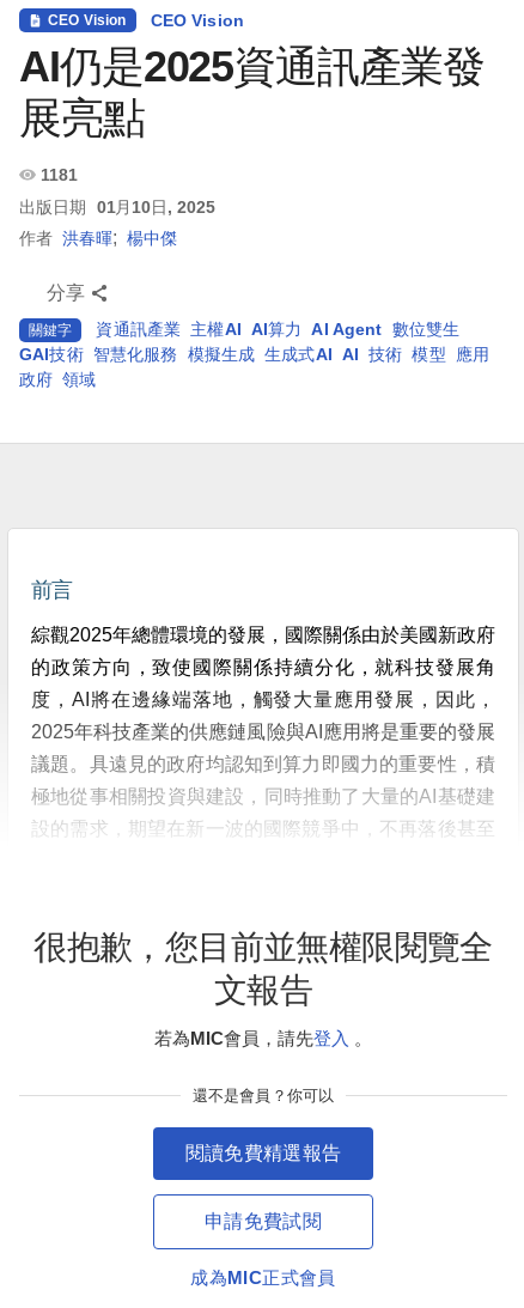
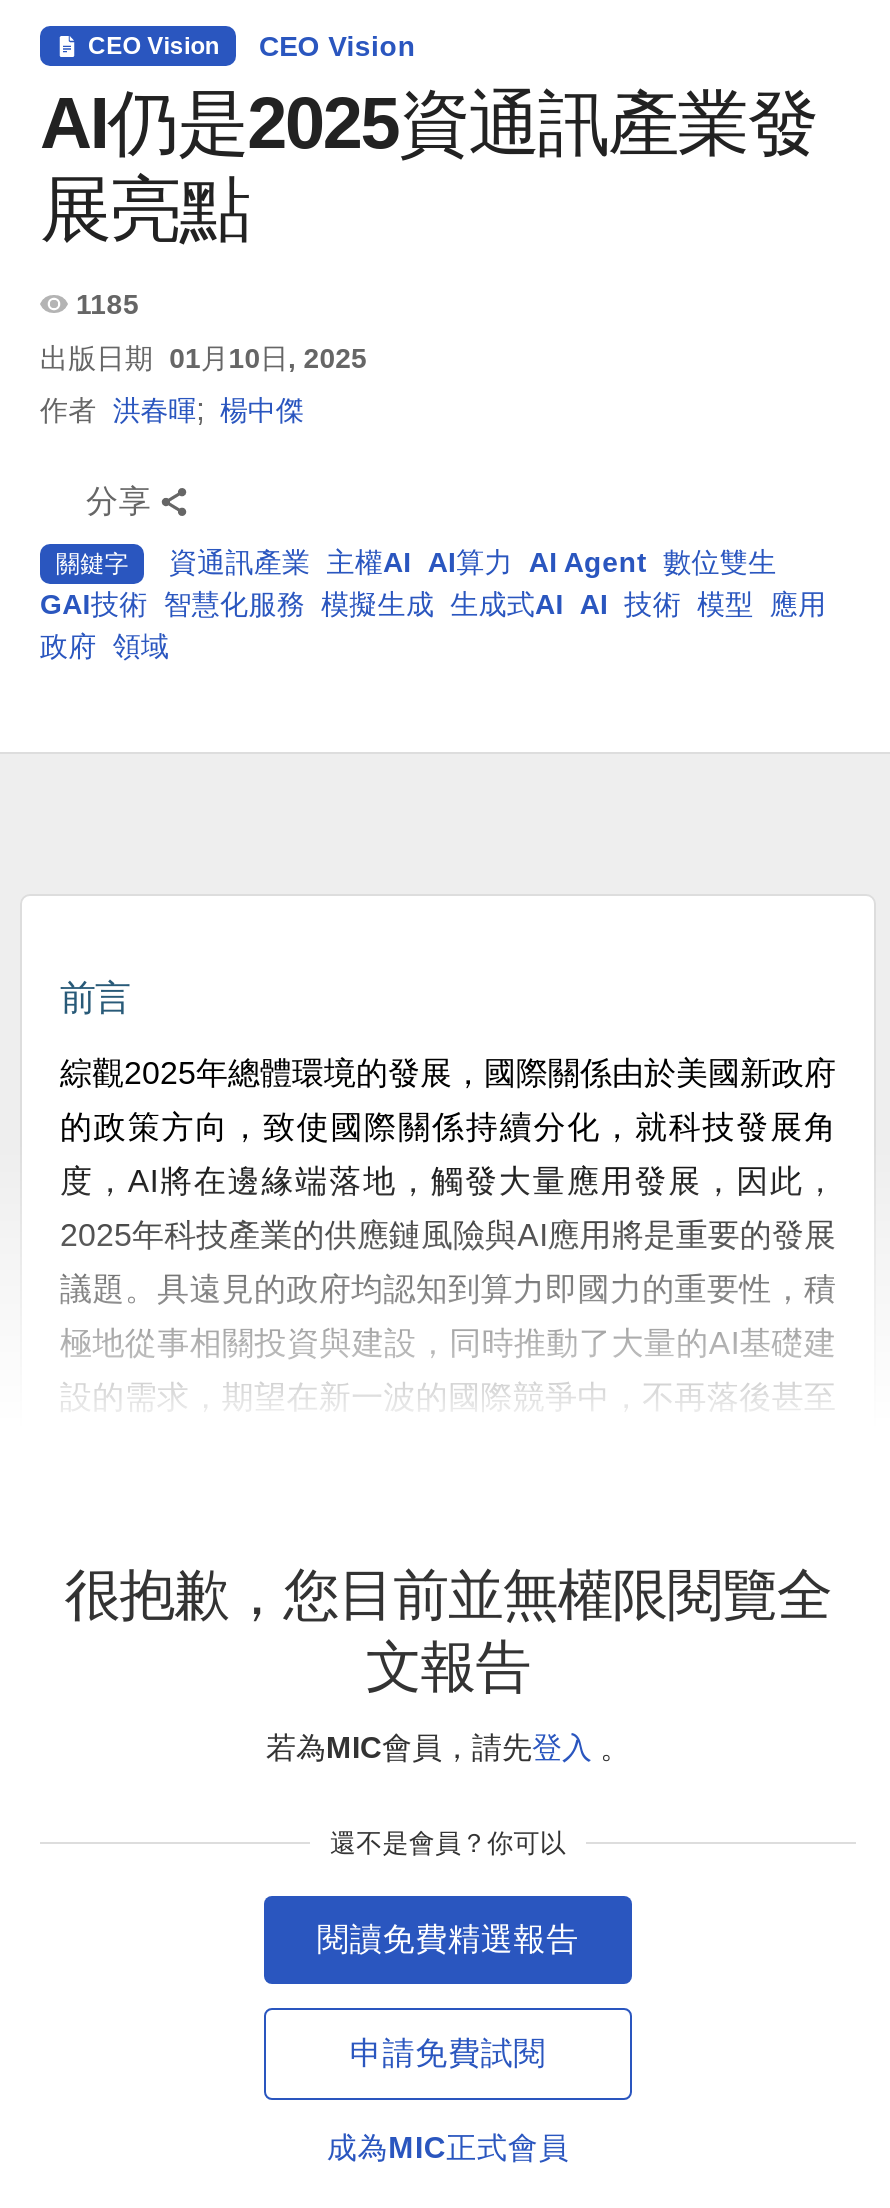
- 1181
+ 1185
